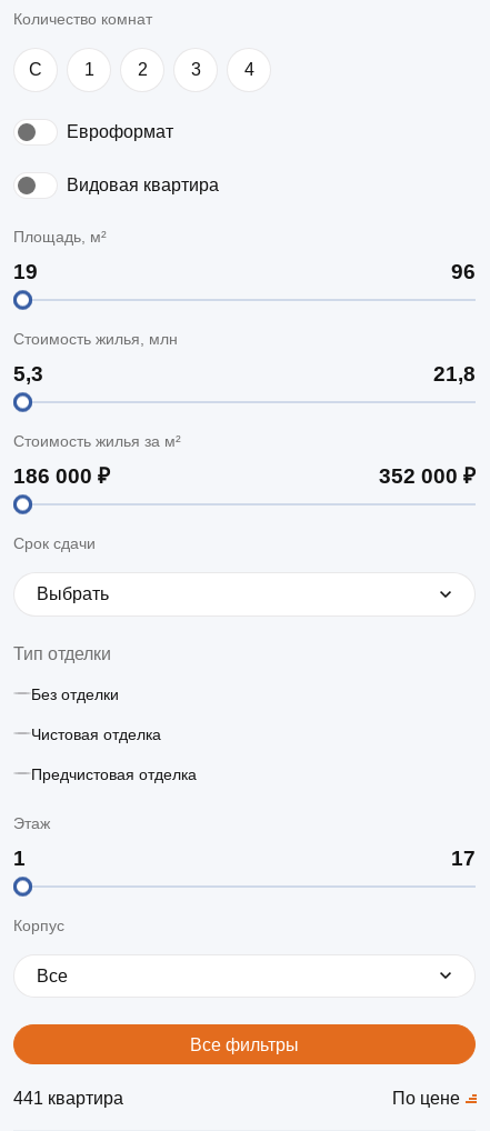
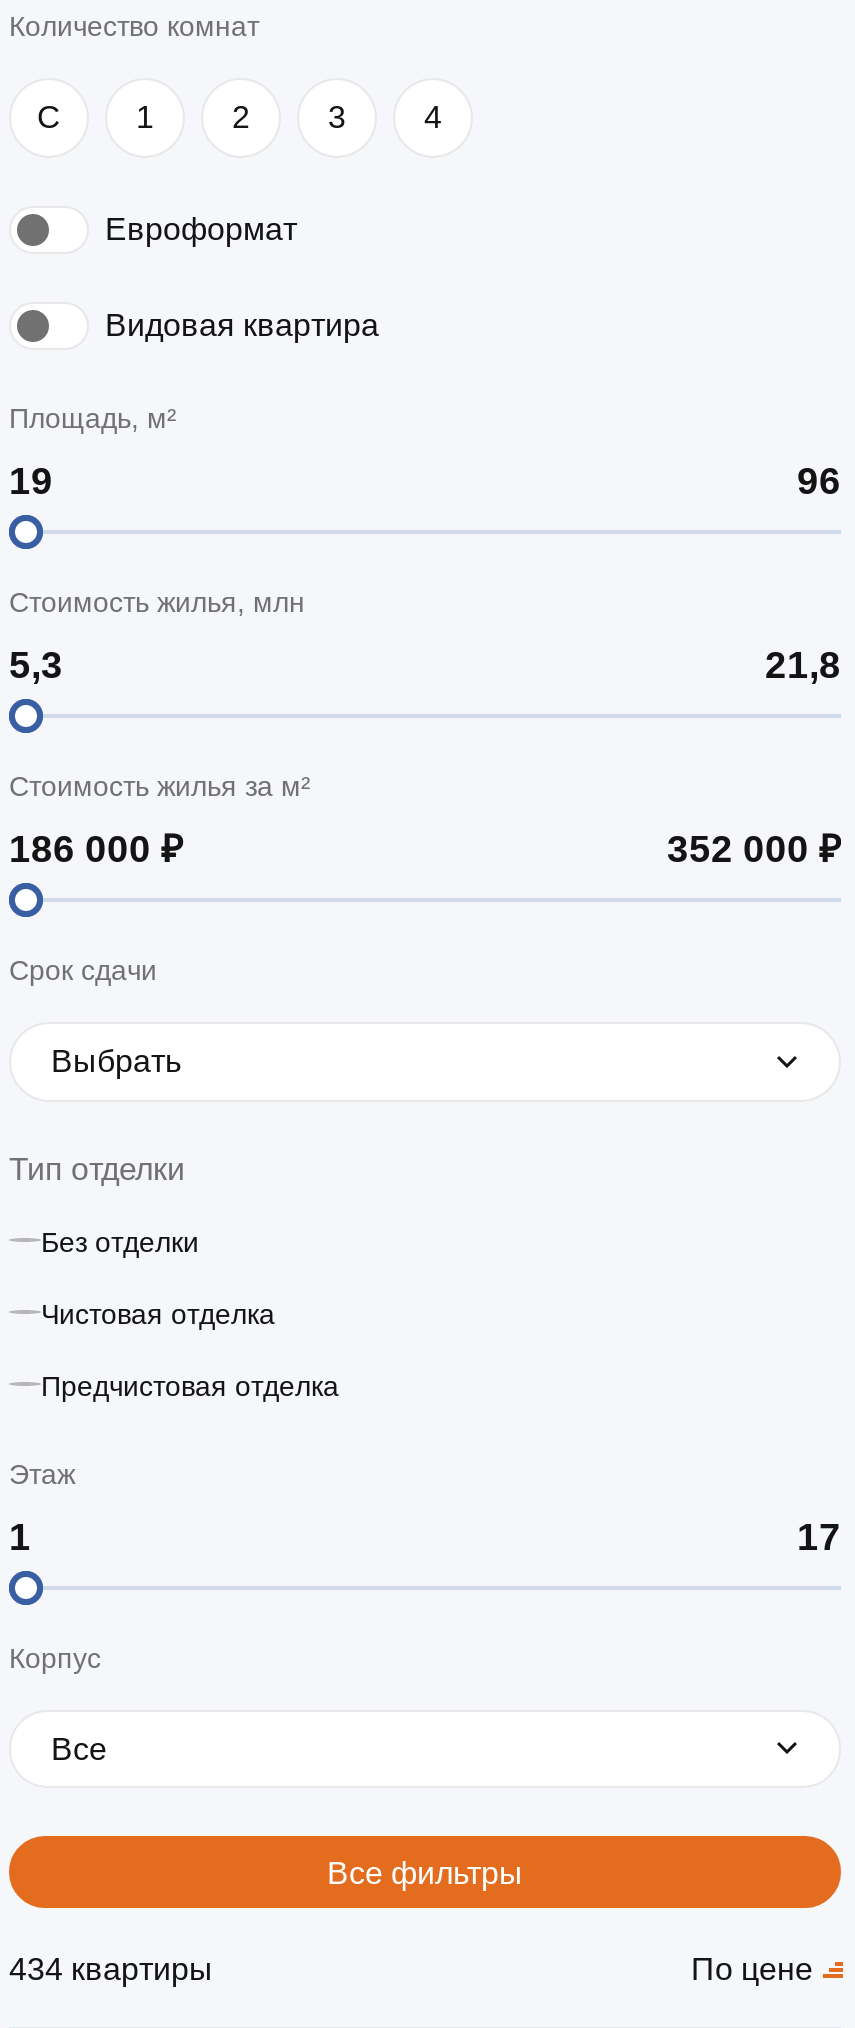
- 441 квартира
+ 434 квартиры
